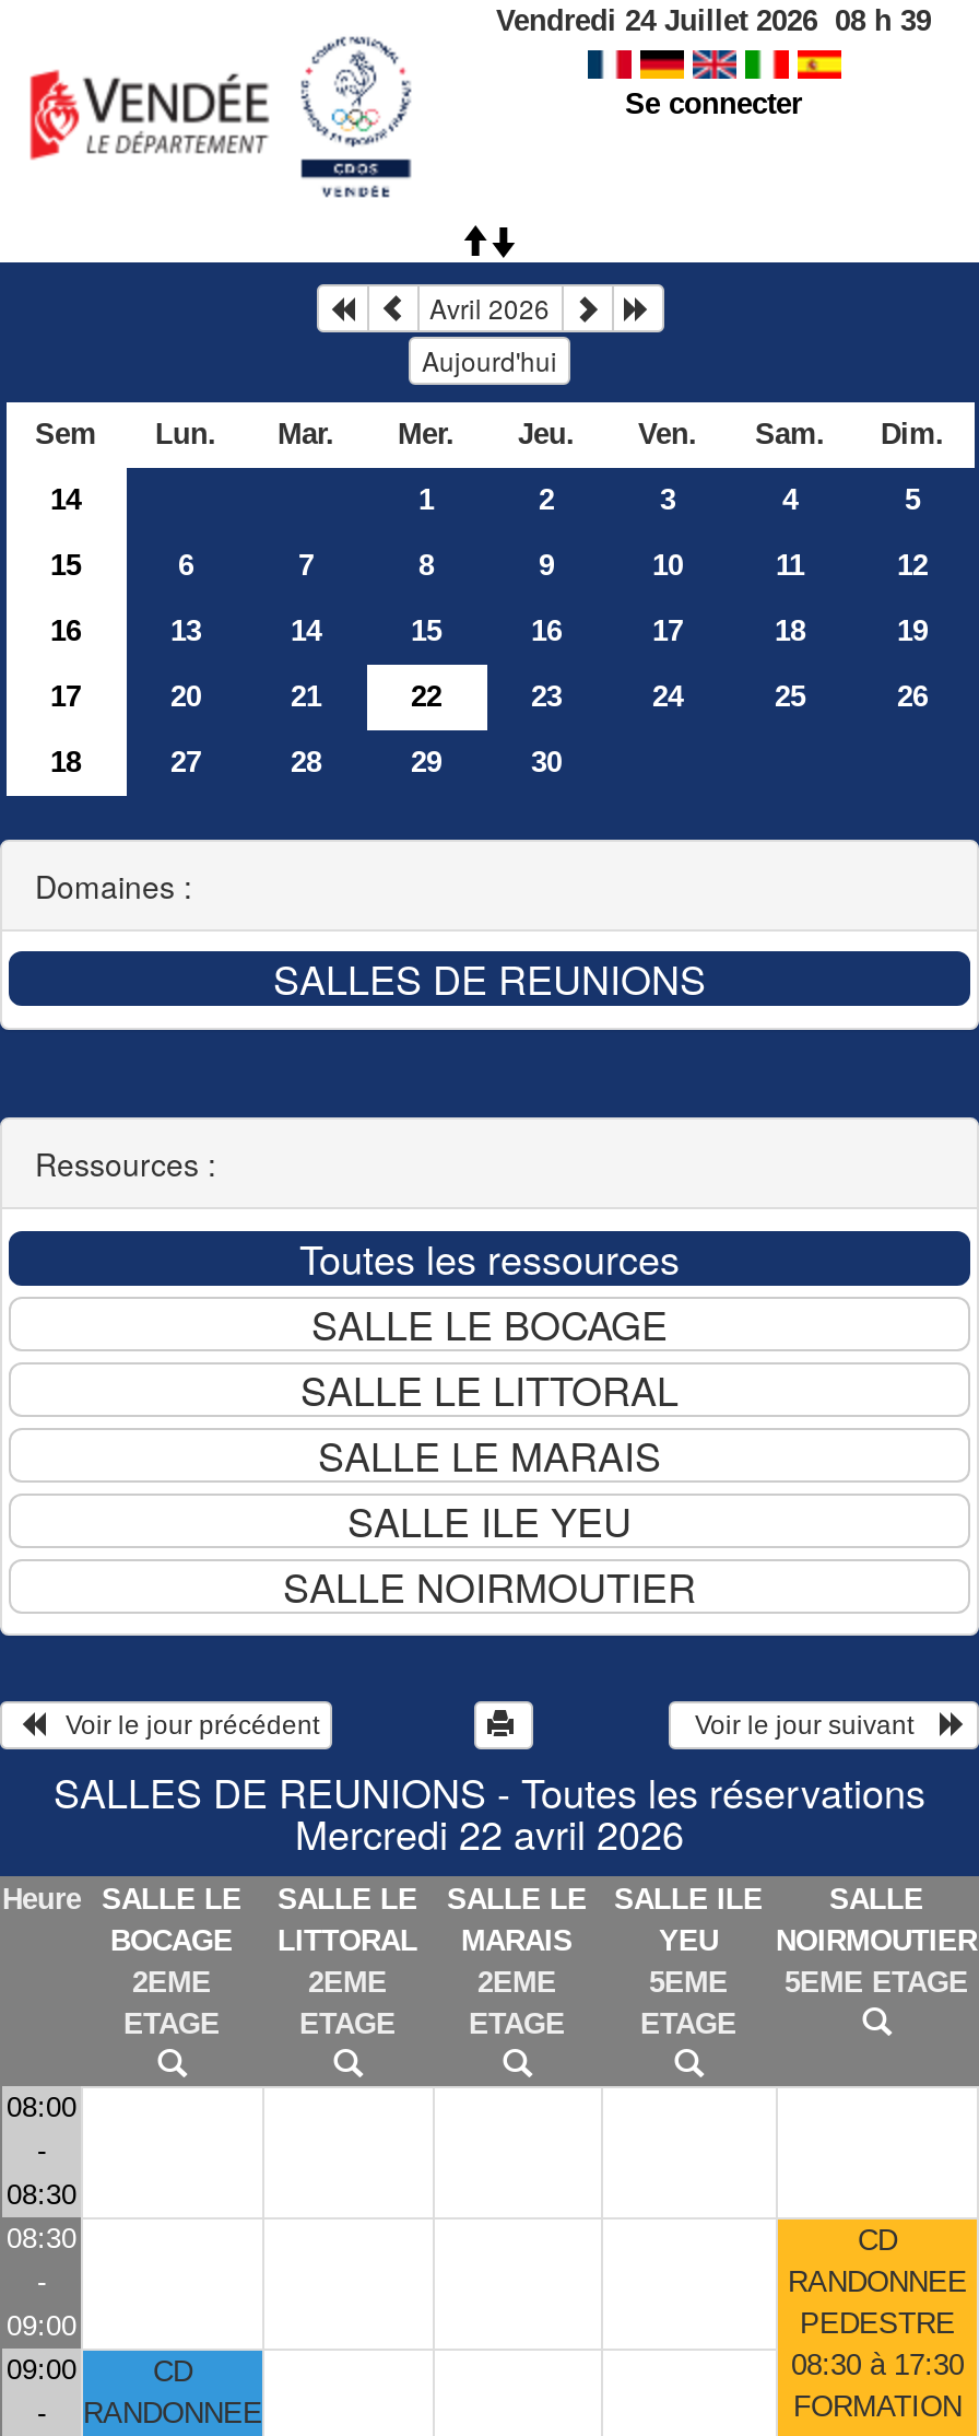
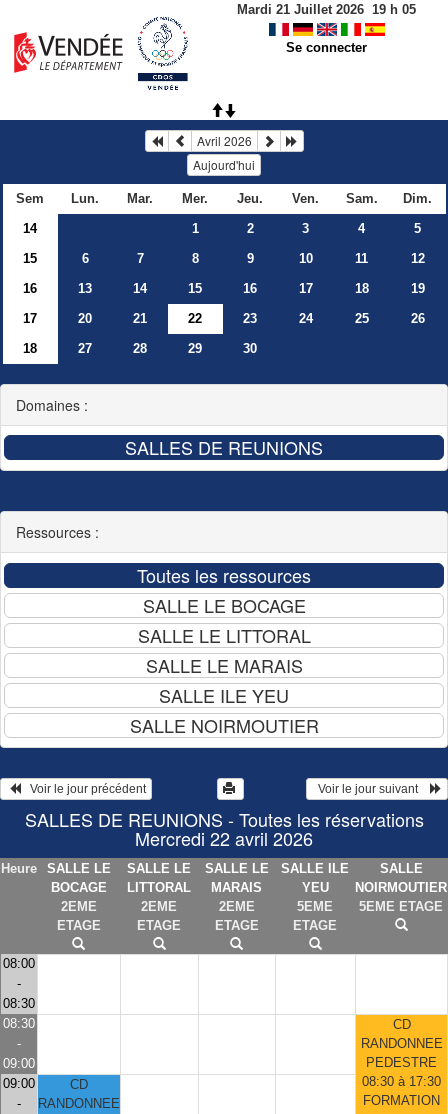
- Vendredi 24 Juillet 2026 08 h 39
+ Mardi 21 Juillet 2026 19 h 05
